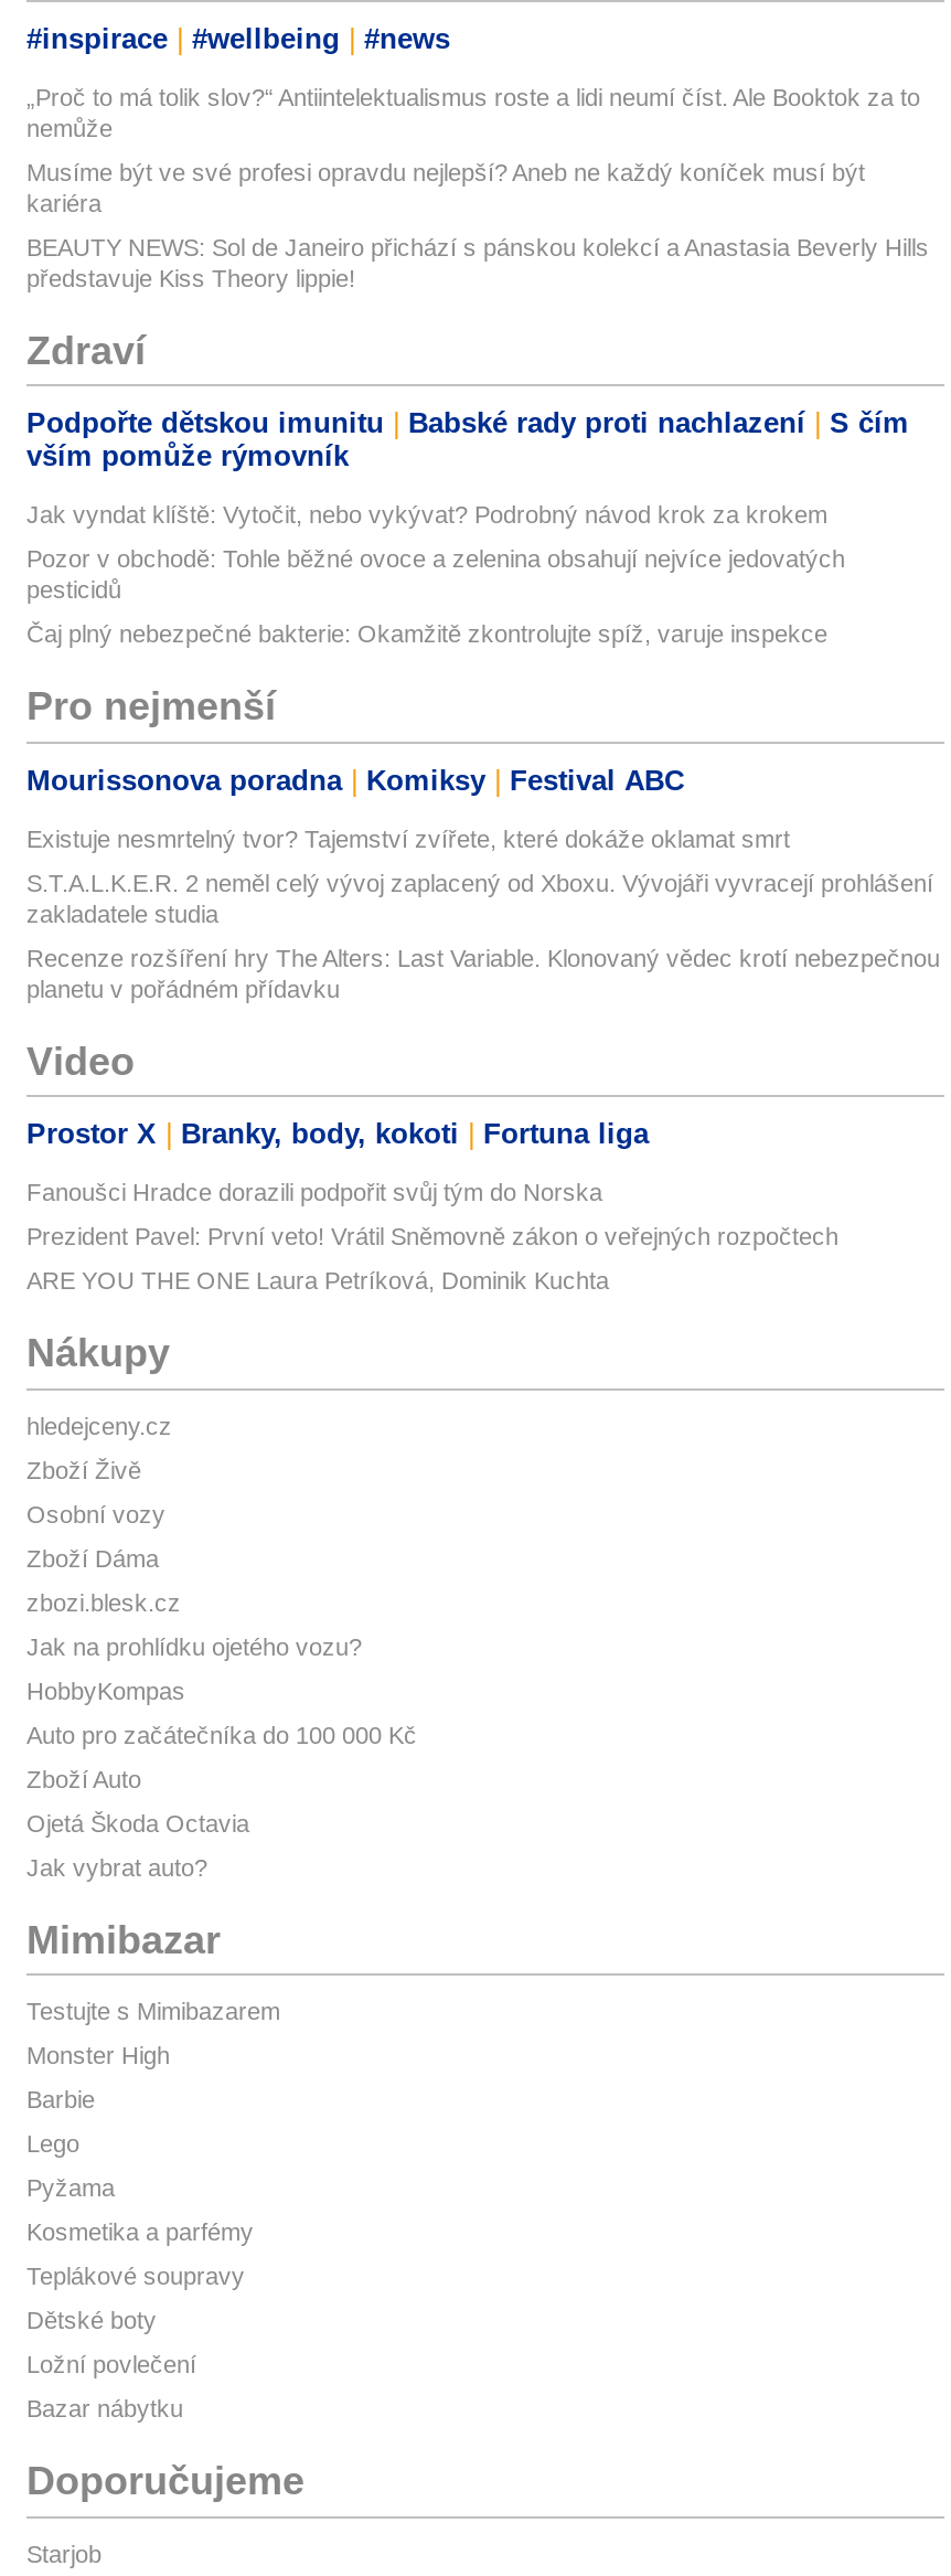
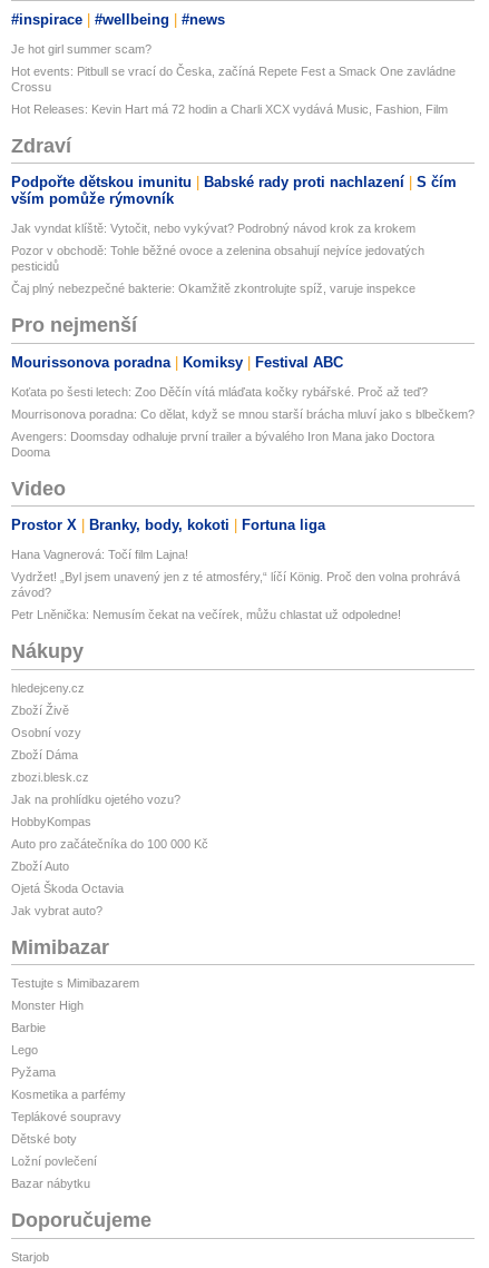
- „Proč to má tolik slov?“ Antiintelektualismus roste a lidi neumí číst. Ale Booktok za to
- nemůže
+ Je hot girl summer scam?

- Musíme být ve své profesi opravdu nejlepší? Aneb ne každý koníček musí být
- kariéra
+ Hot events: Pitbull se vrací do Česka, začíná Repete Fest a Smack One zavládne
+ Crossu

- BEAUTY NEWS: Sol de Janeiro přichází s pánskou kolekcí a Anastasia Beverly Hills
- představuje Kiss Theory lippie!
+ Hot Releases: Kevin Hart má 72 hodin a Charli XCX vydává Music, Fashion, Film

- Existuje nesmrtelný tvor? Tajemství zvířete, které dokáže oklamat smrt
+ Koťata po šesti letech: Zoo Děčín vítá mláďata kočky rybářské. Proč až teď?

- S.T.A.L.K.E.R. 2 neměl celý vývoj zaplacený od Xboxu. Vývojáři vyvracejí prohlášení
- zakladatele studia
+ Mourrisonova poradna: Co dělat, když se mnou starší brácha mluví jako s blbečkem?

- Recenze rozšíření hry The Alters: Last Variable. Klonovaný vědec krotí nebezpečnou
- planetu v pořádném přídavku
+ Avengers: Doomsday odhaluje první trailer a bývalého Iron Mana jako Doctora
+ Dooma

- Fanoušci Hradce dorazili podpořit svůj tým do Norska
+ Hana Vagnerová: Točí film Lajna!

- Prezident Pavel: První veto! Vrátil Sněmovně zákon o veřejných rozpočtech
+ Vydržet! „Byl jsem unavený jen z té atmosféry,“ líčí König. Proč den volna prohrává
+ závod?

- ARE YOU THE ONE Laura Petríková, Dominik Kuchta
+ Petr Lněnička: Nemusím čekat na večírek, můžu chlastat už odpoledne!
